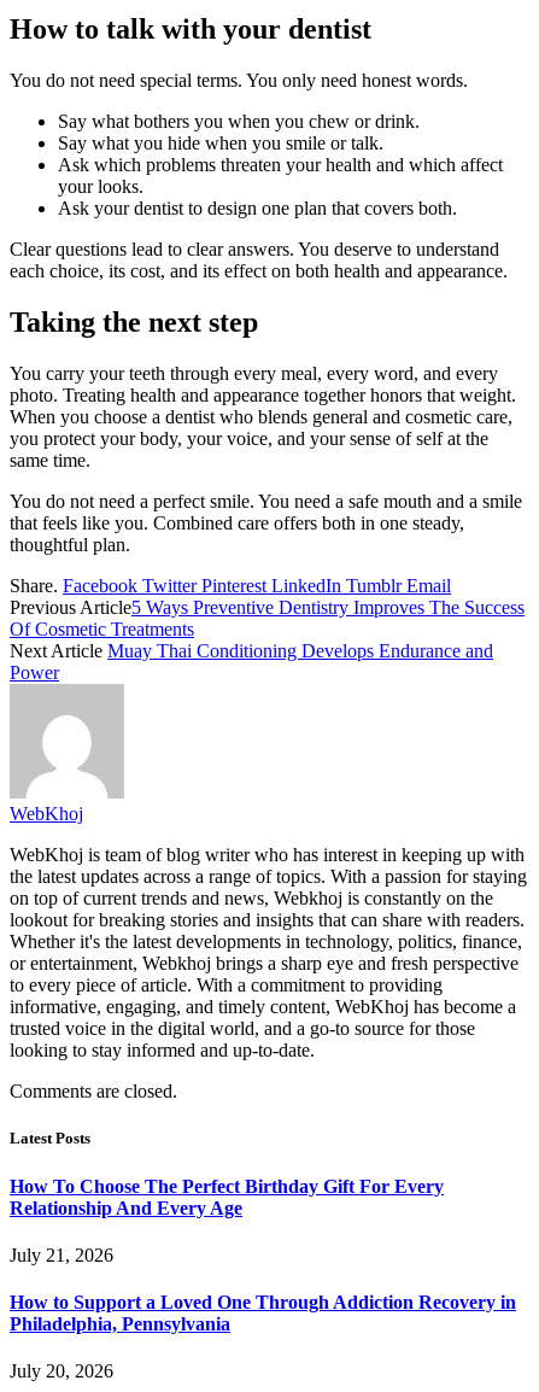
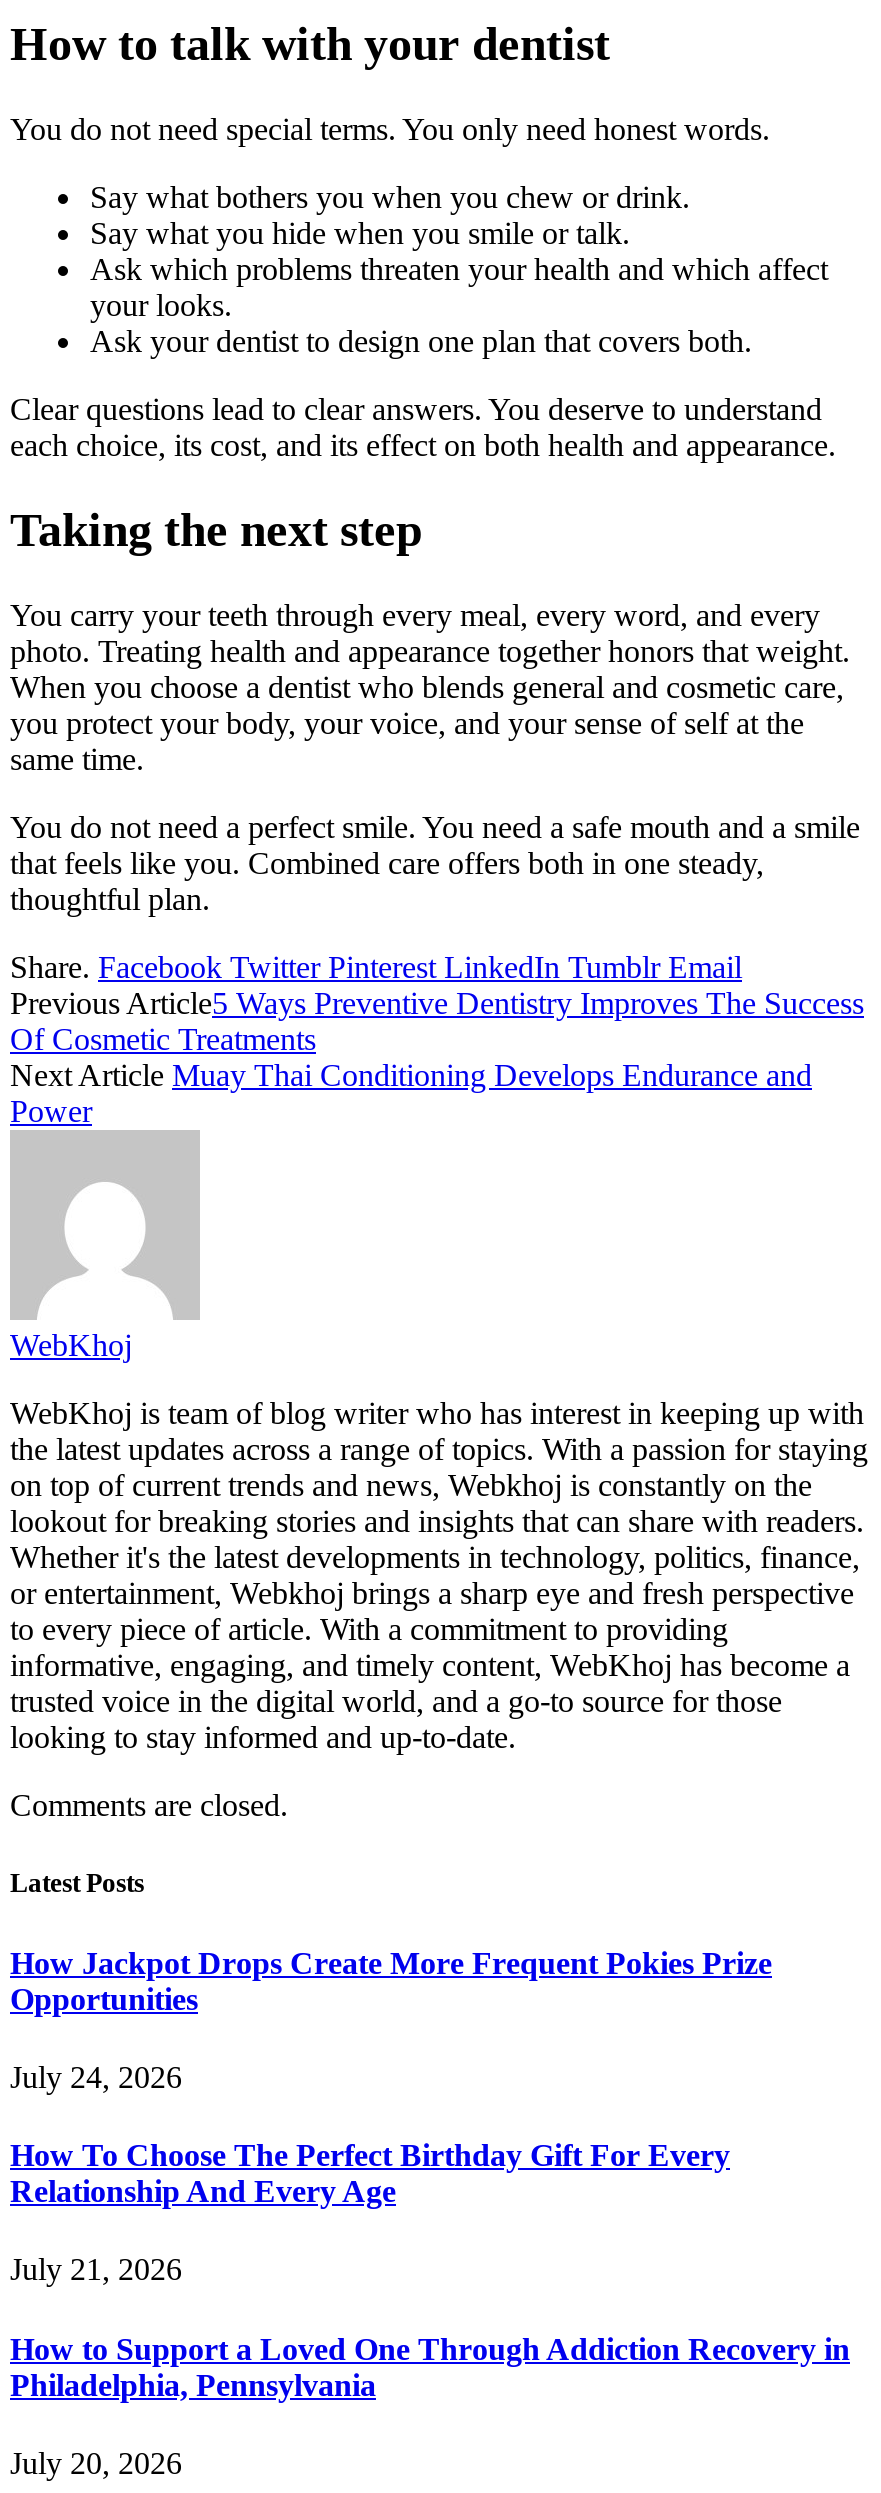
+ How Jackpot Drops Create More Frequent Pokies Prize
+ Opportunities
+ July 24, 2026
